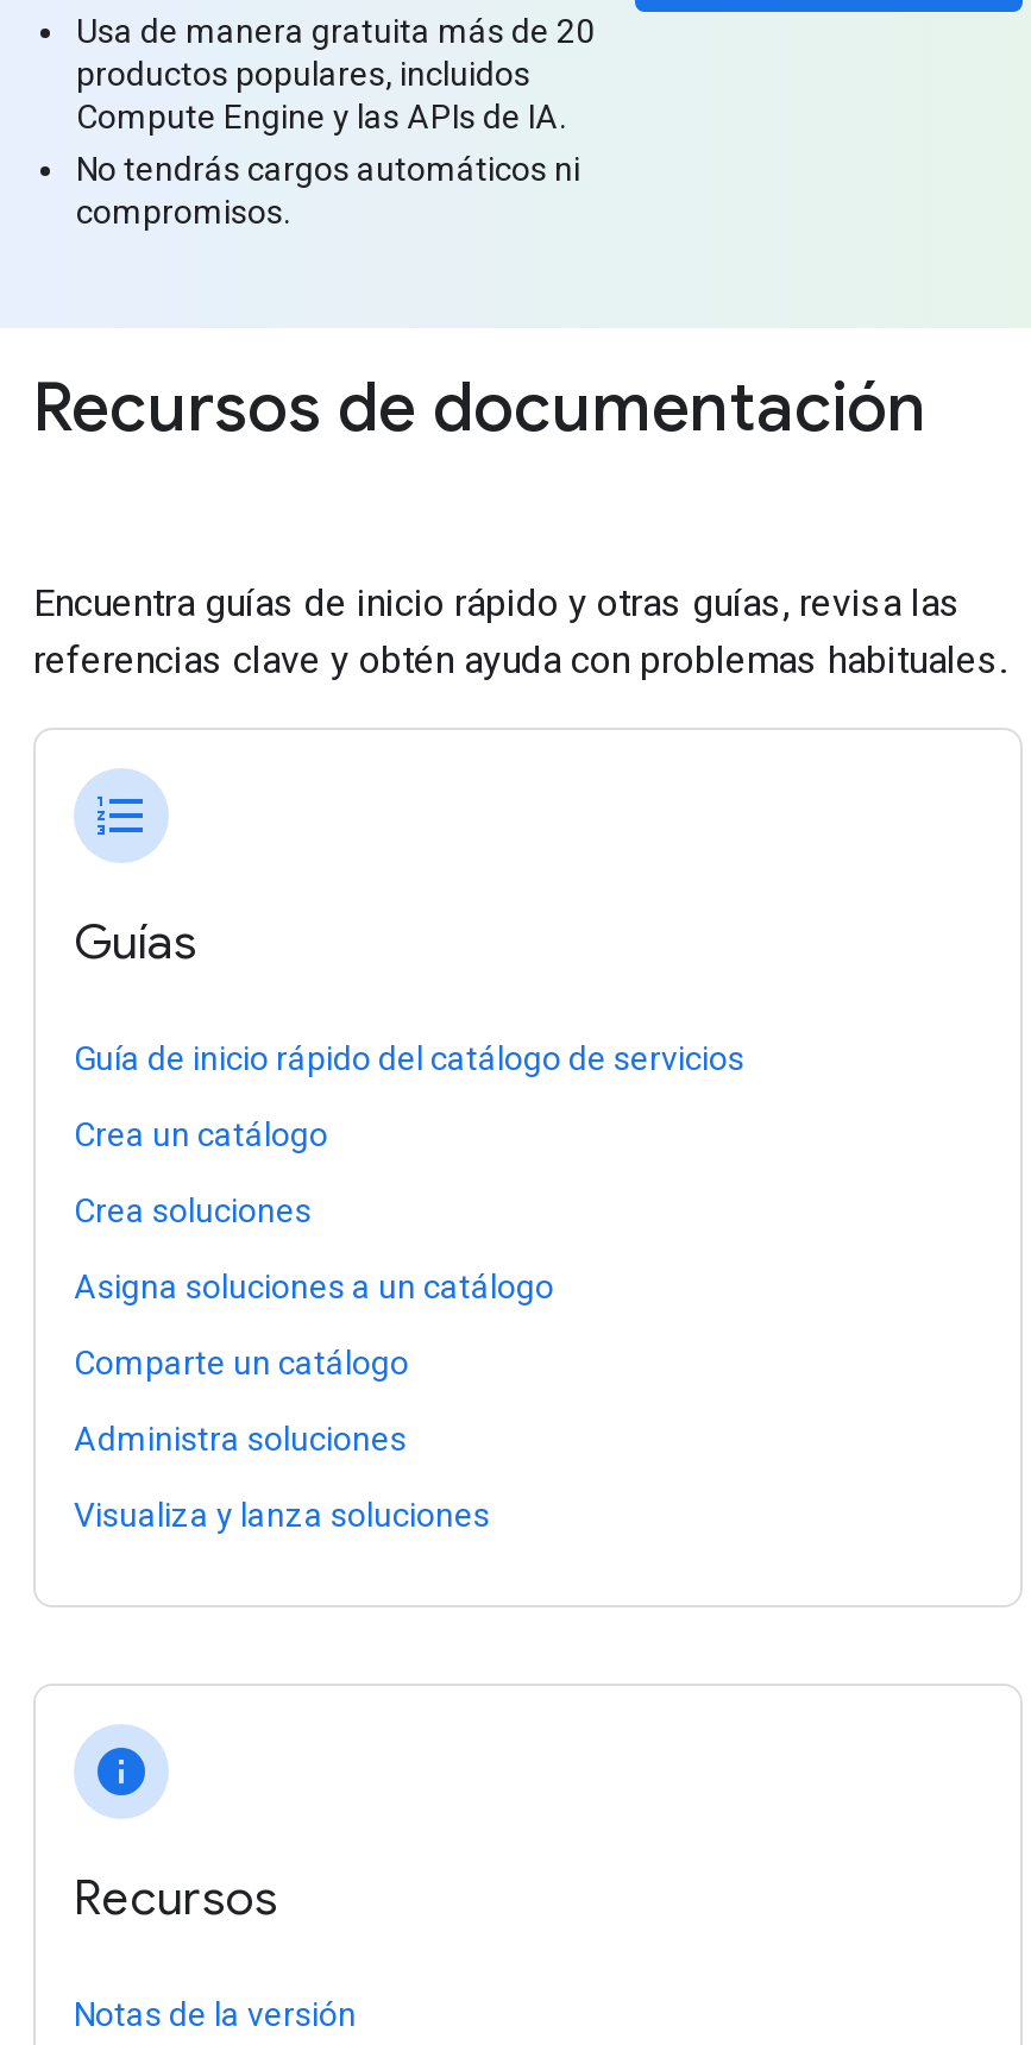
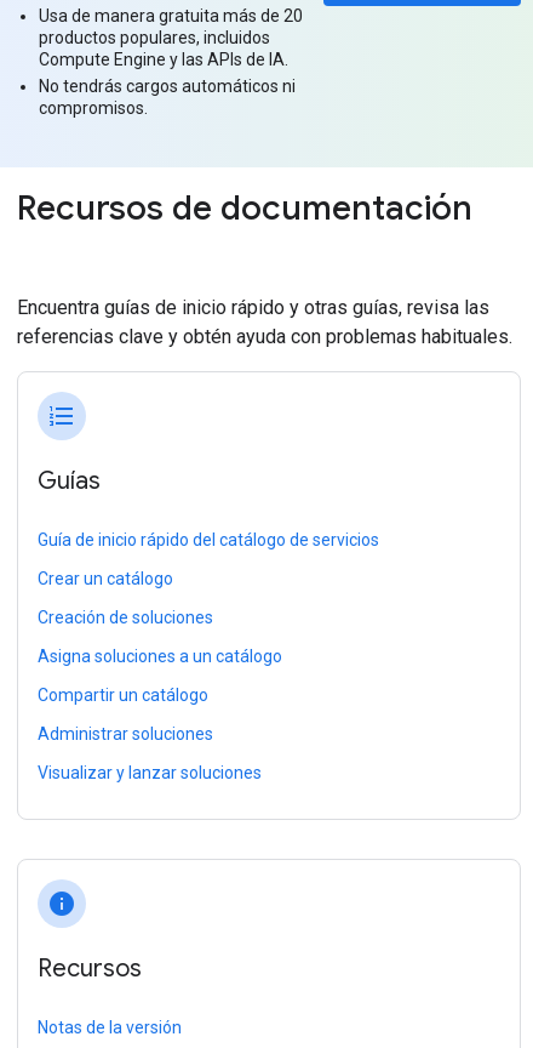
- Crea un catálogo
+ Crear un catálogo

- Crea soluciones
+ Creación de soluciones

- Comparte un catálogo
+ Compartir un catálogo

- Administra soluciones
+ Administrar soluciones

- Visualiza y lanza soluciones
+ Visualizar y lanzar soluciones
